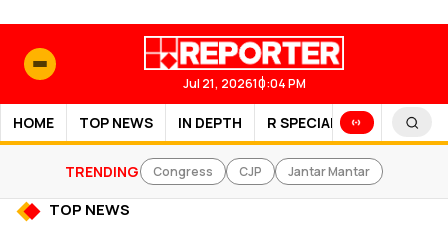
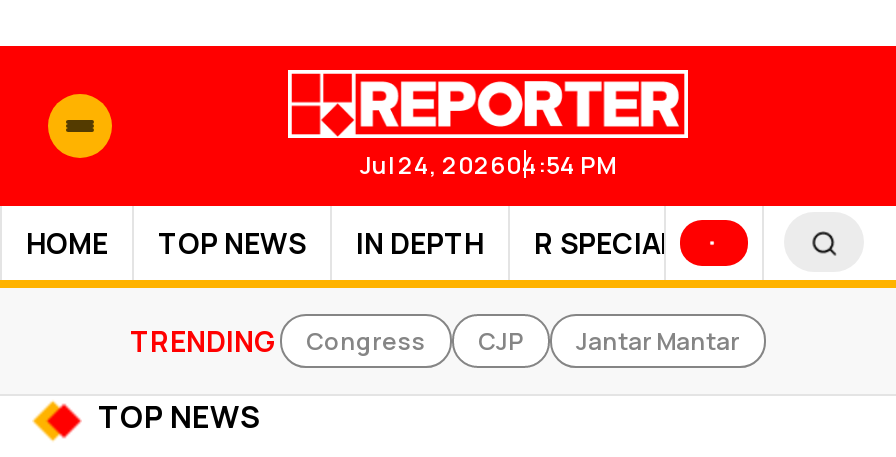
- Jul 21, 202610:04 PM
+ Jul 24, 202604:54 PM
